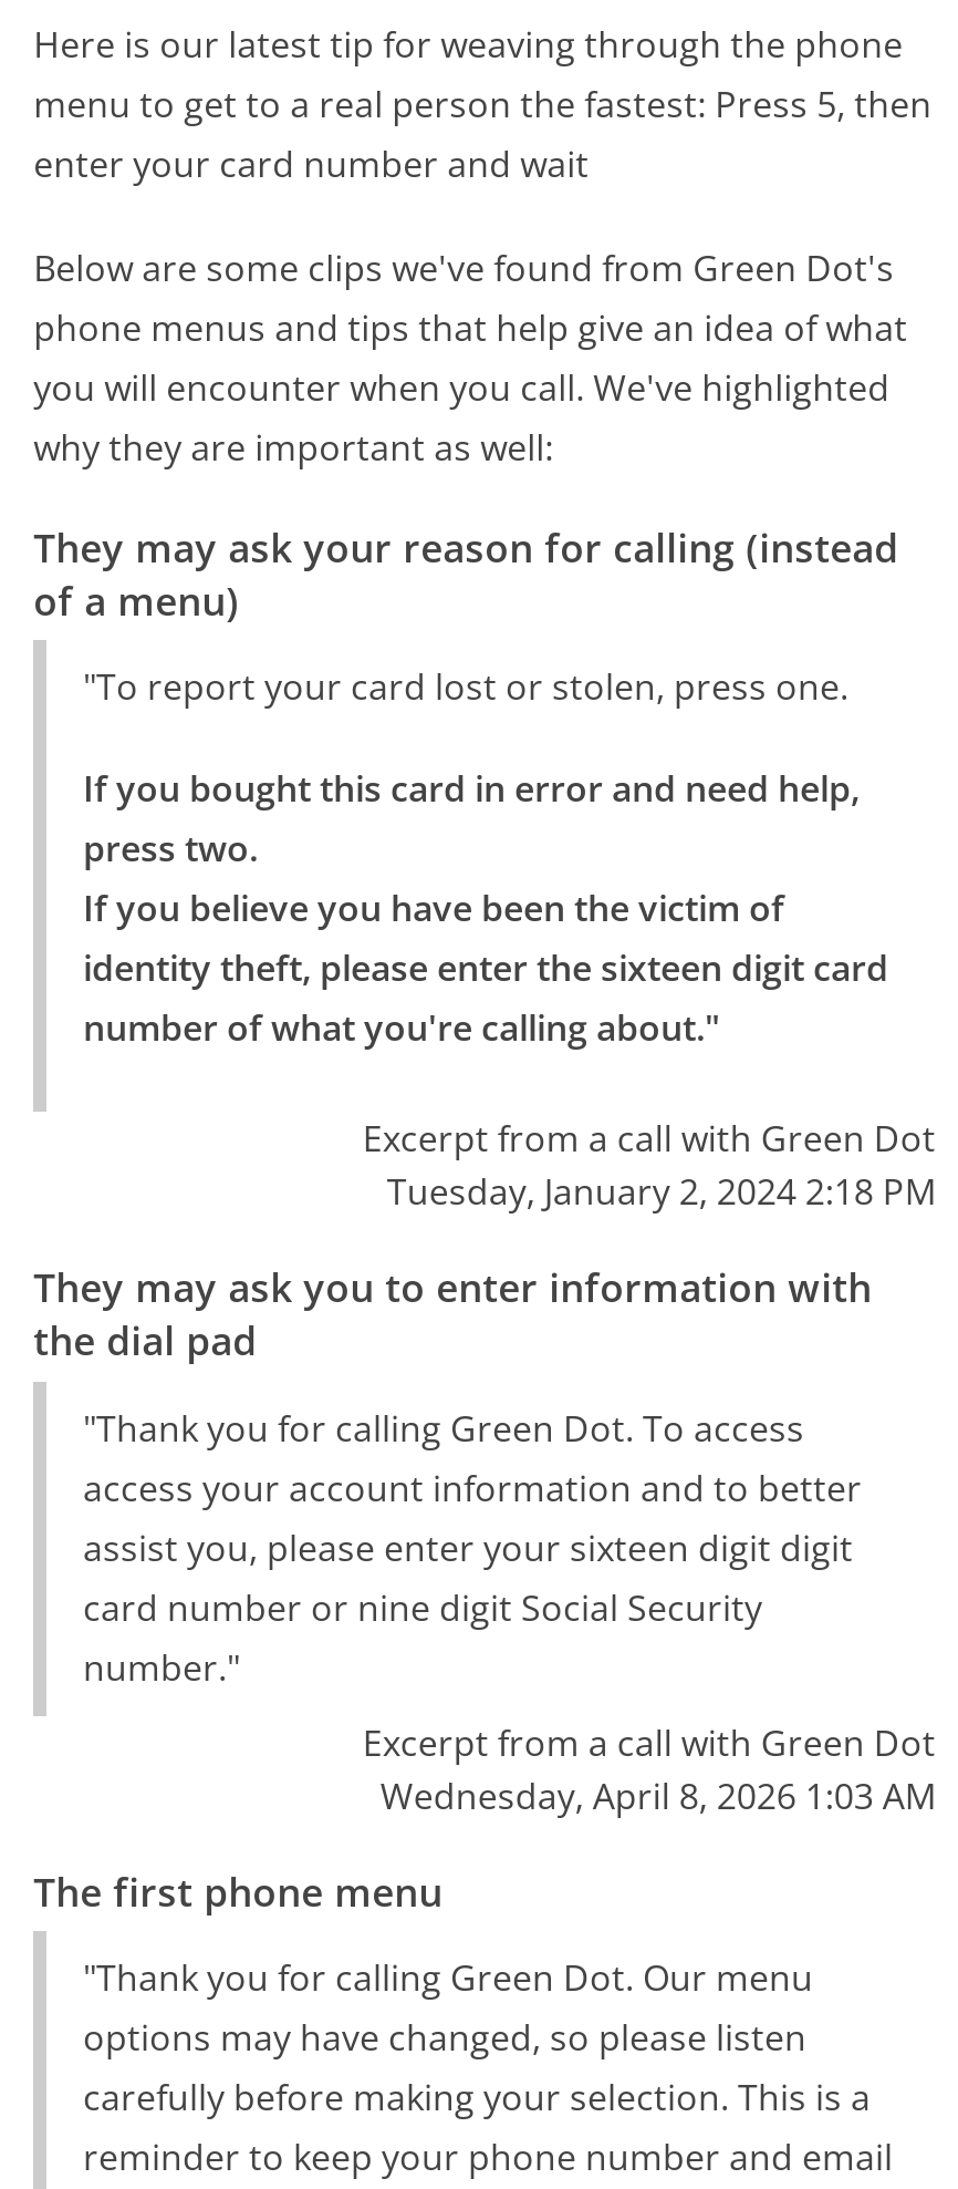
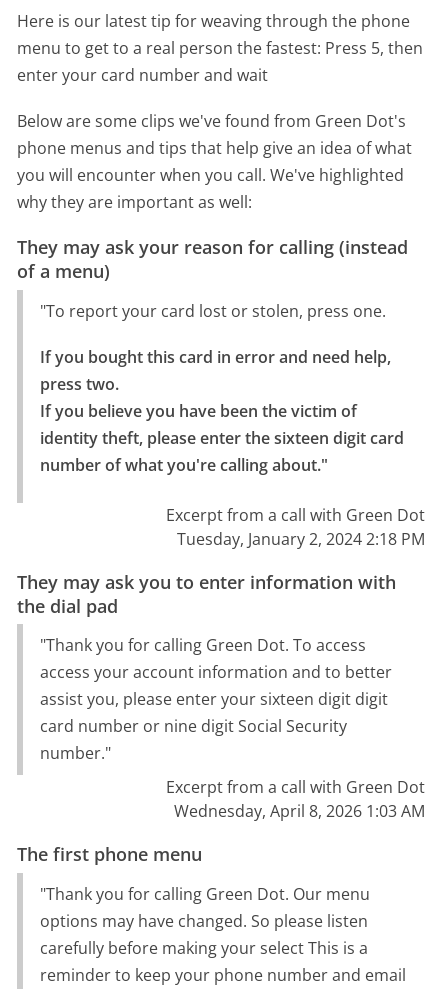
- options may have changed, so please listen
+ options may have changed. So please listen

- carefully before making your selection. This is a
+ carefully before making your select This is a
